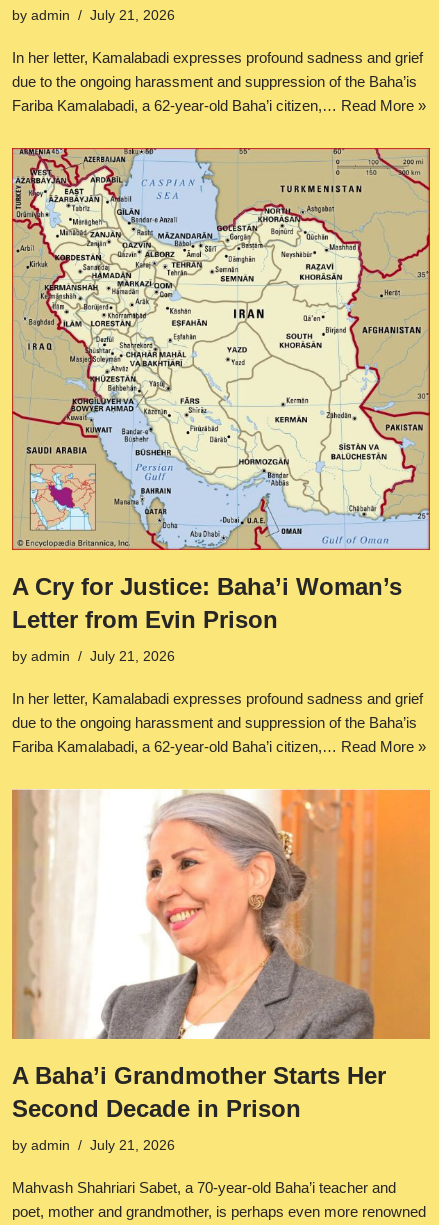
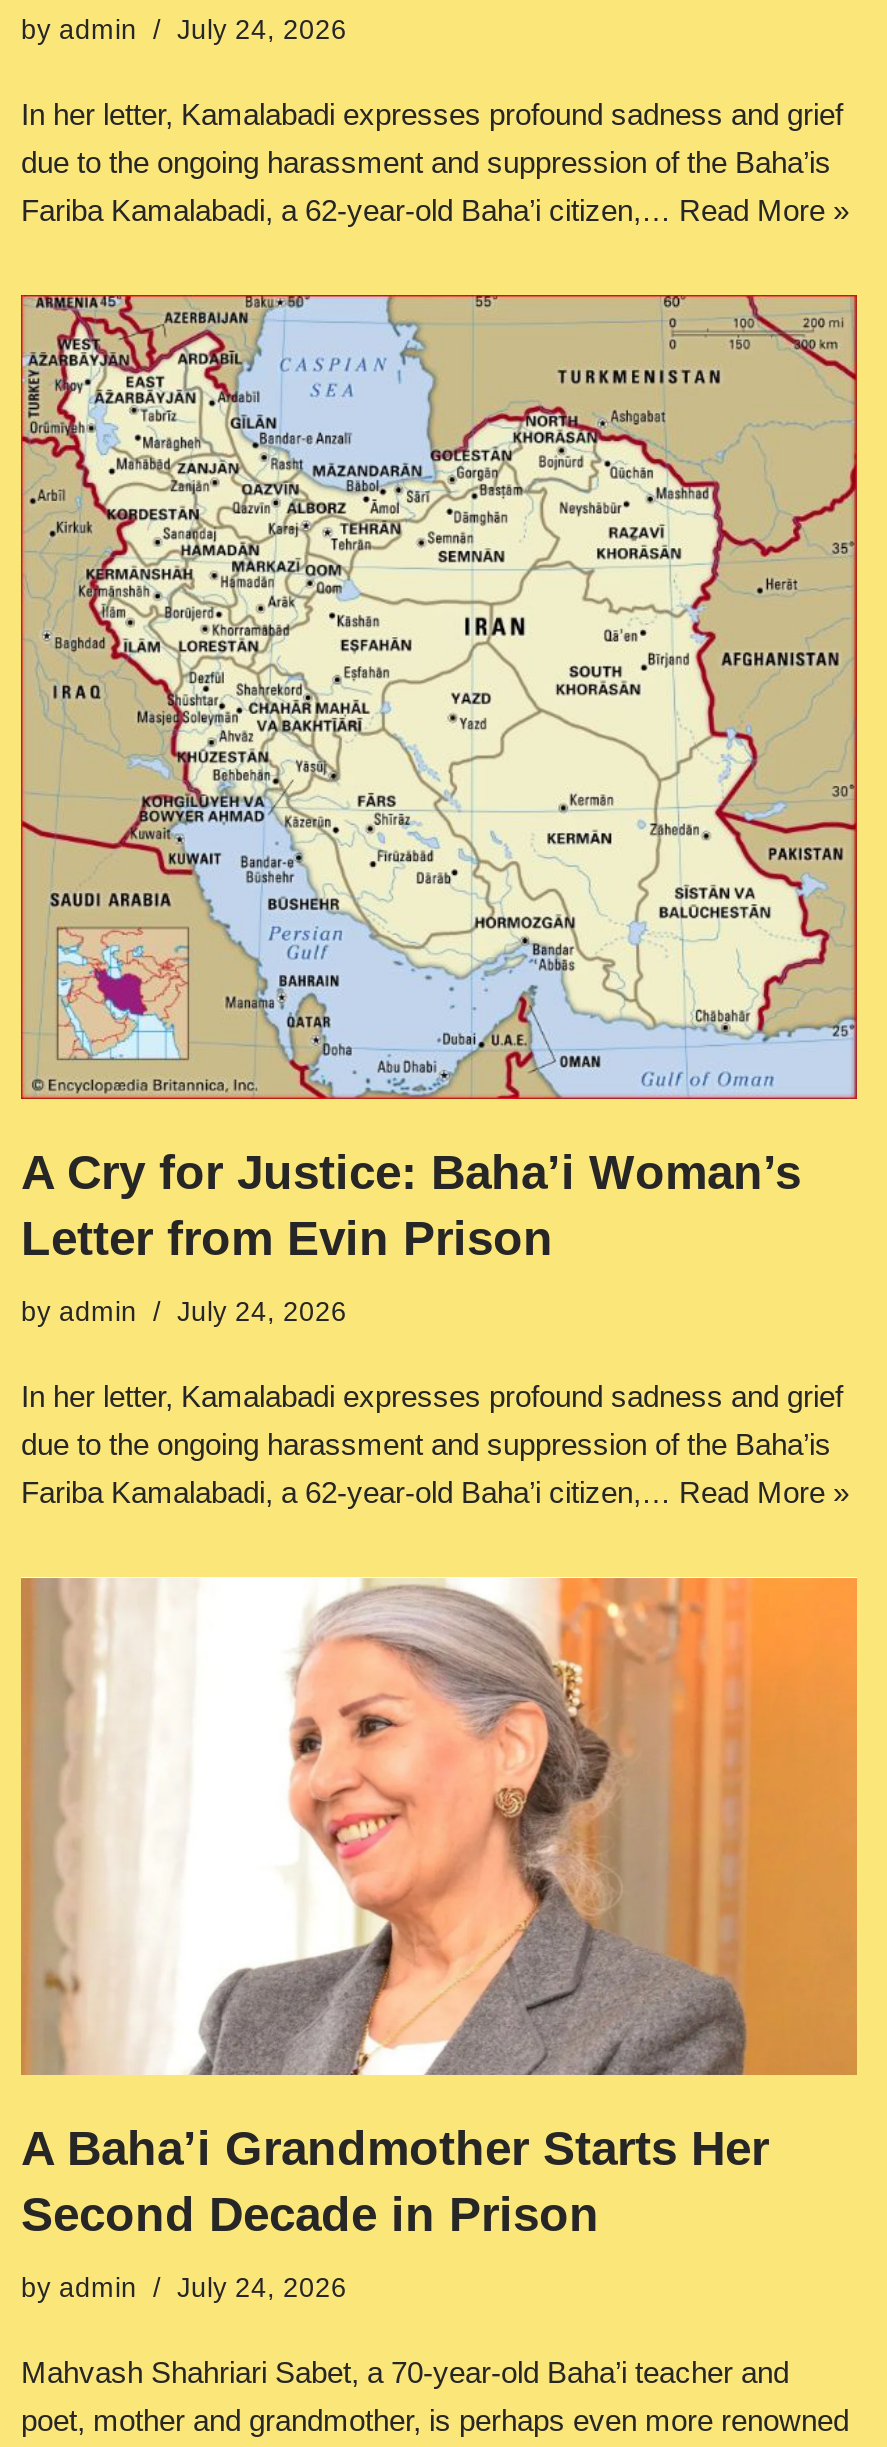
- by admin July 21, 2026
+ by admin July 24, 2026

- by admin July 21, 2026
+ by admin July 24, 2026

- by admin July 21, 2026
+ by admin July 24, 2026
